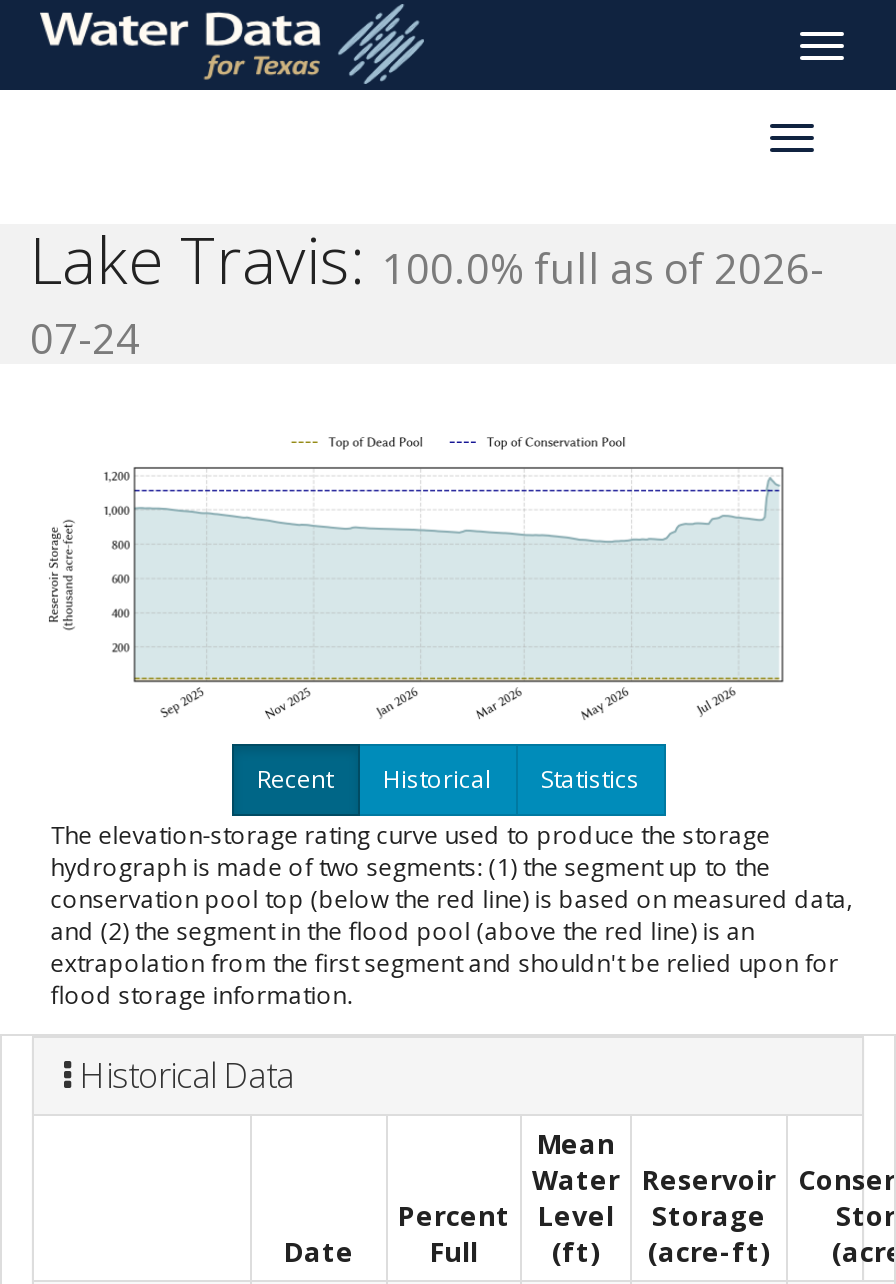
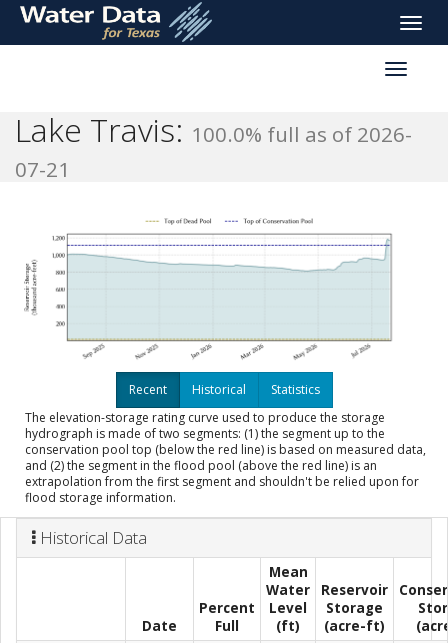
- 07-24
+ 07-21
